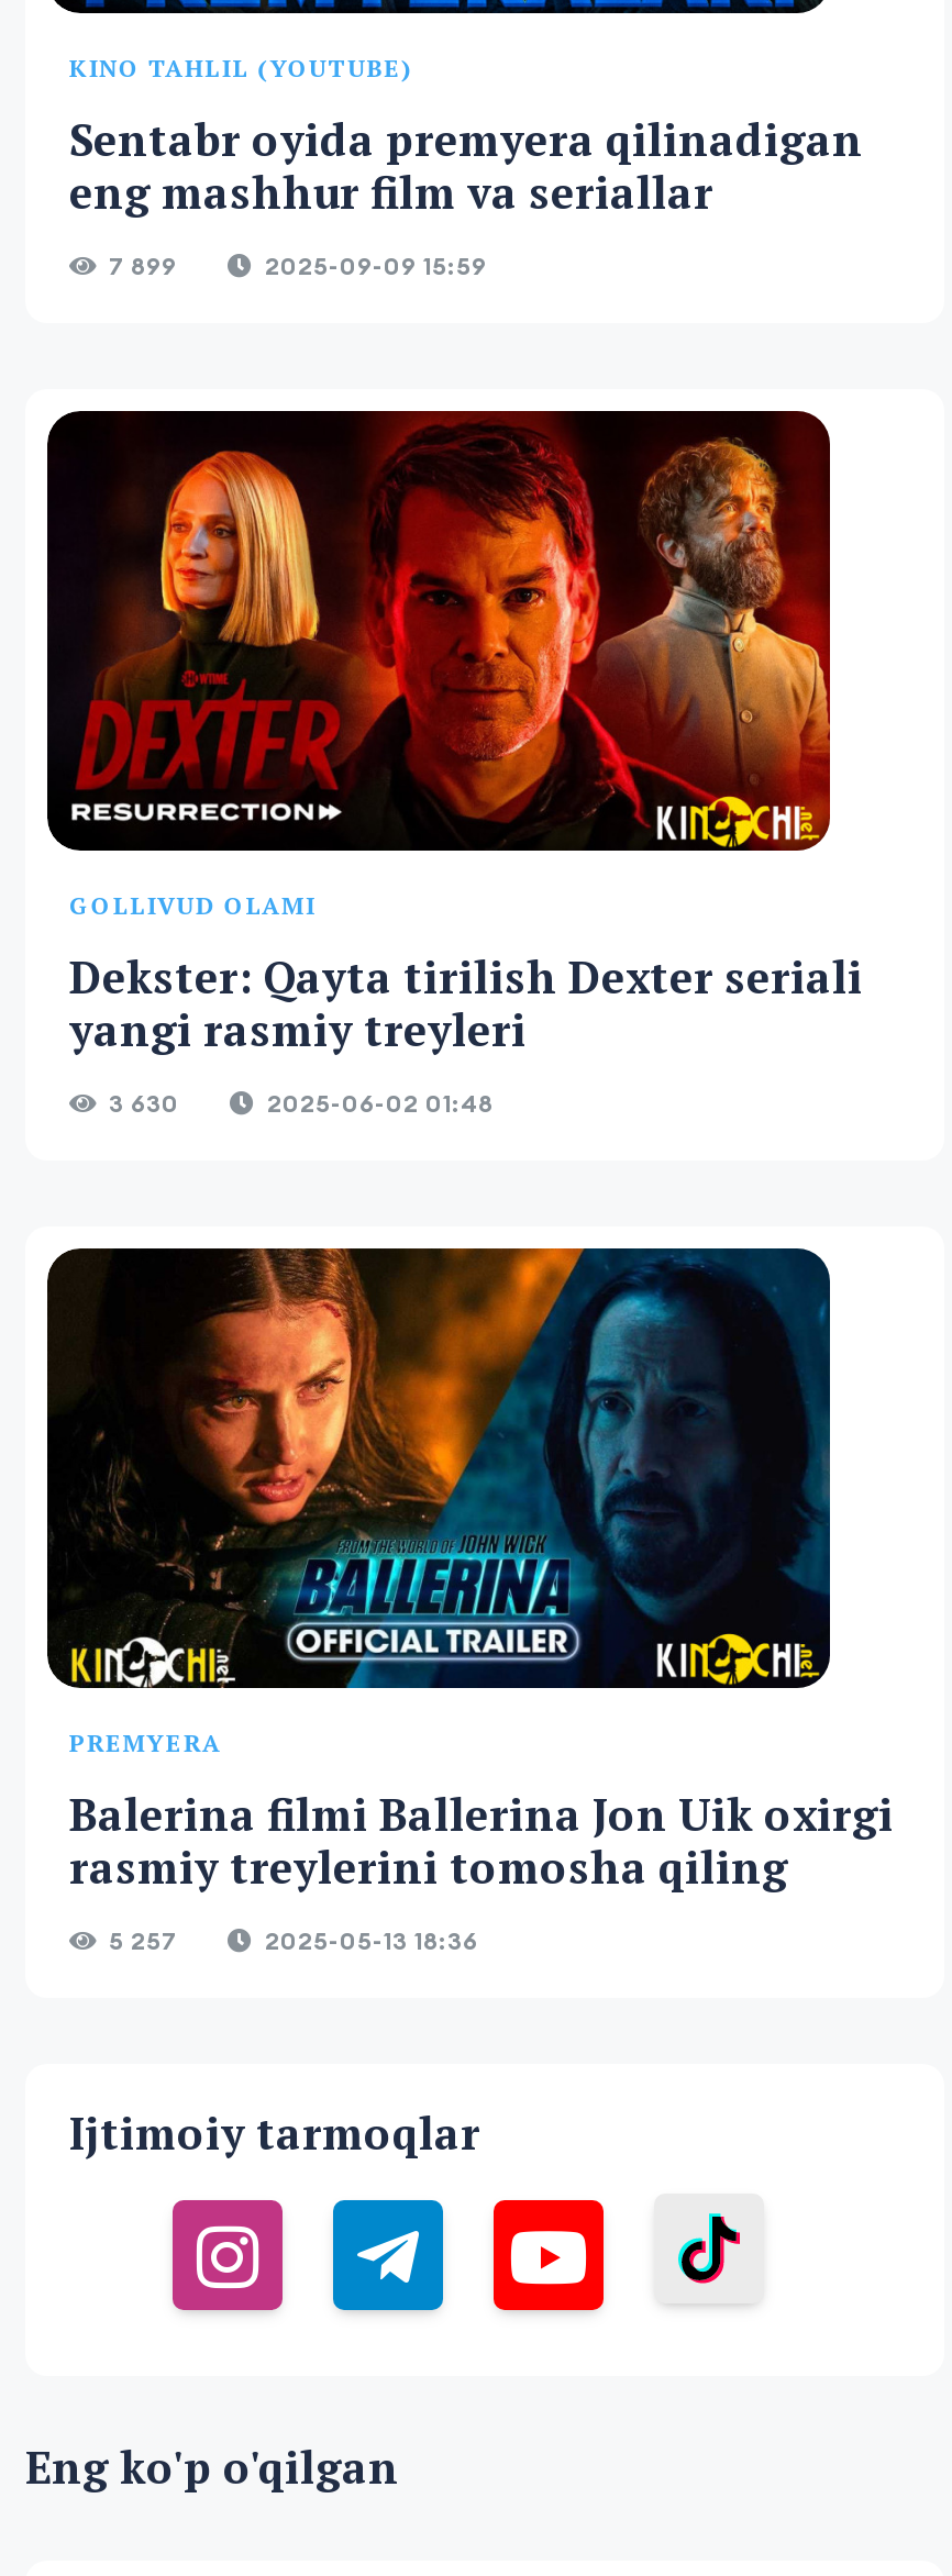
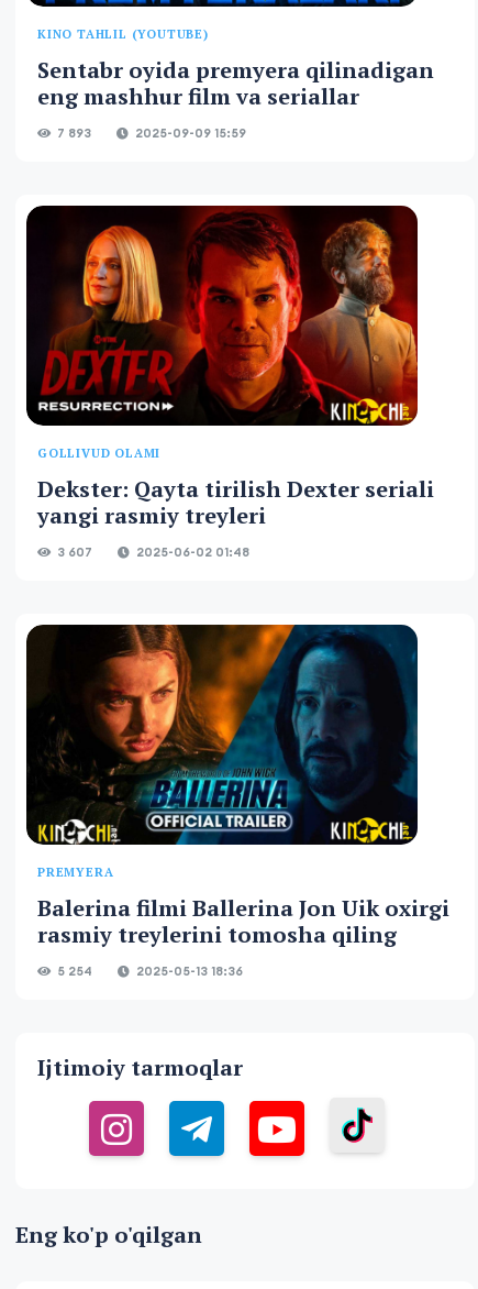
- 7 899
+ 7 893

- 3 630
+ 3 607

- 5 257
+ 5 254
